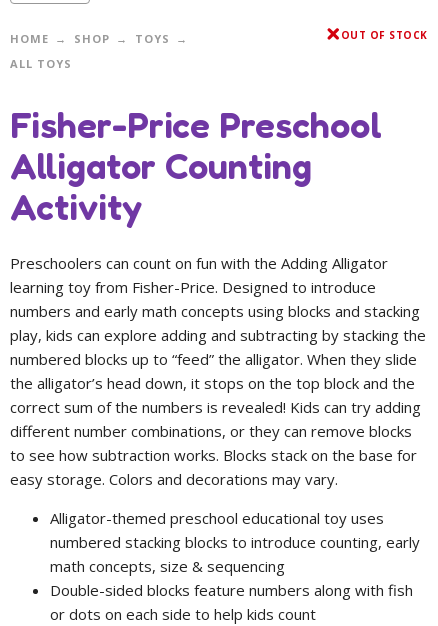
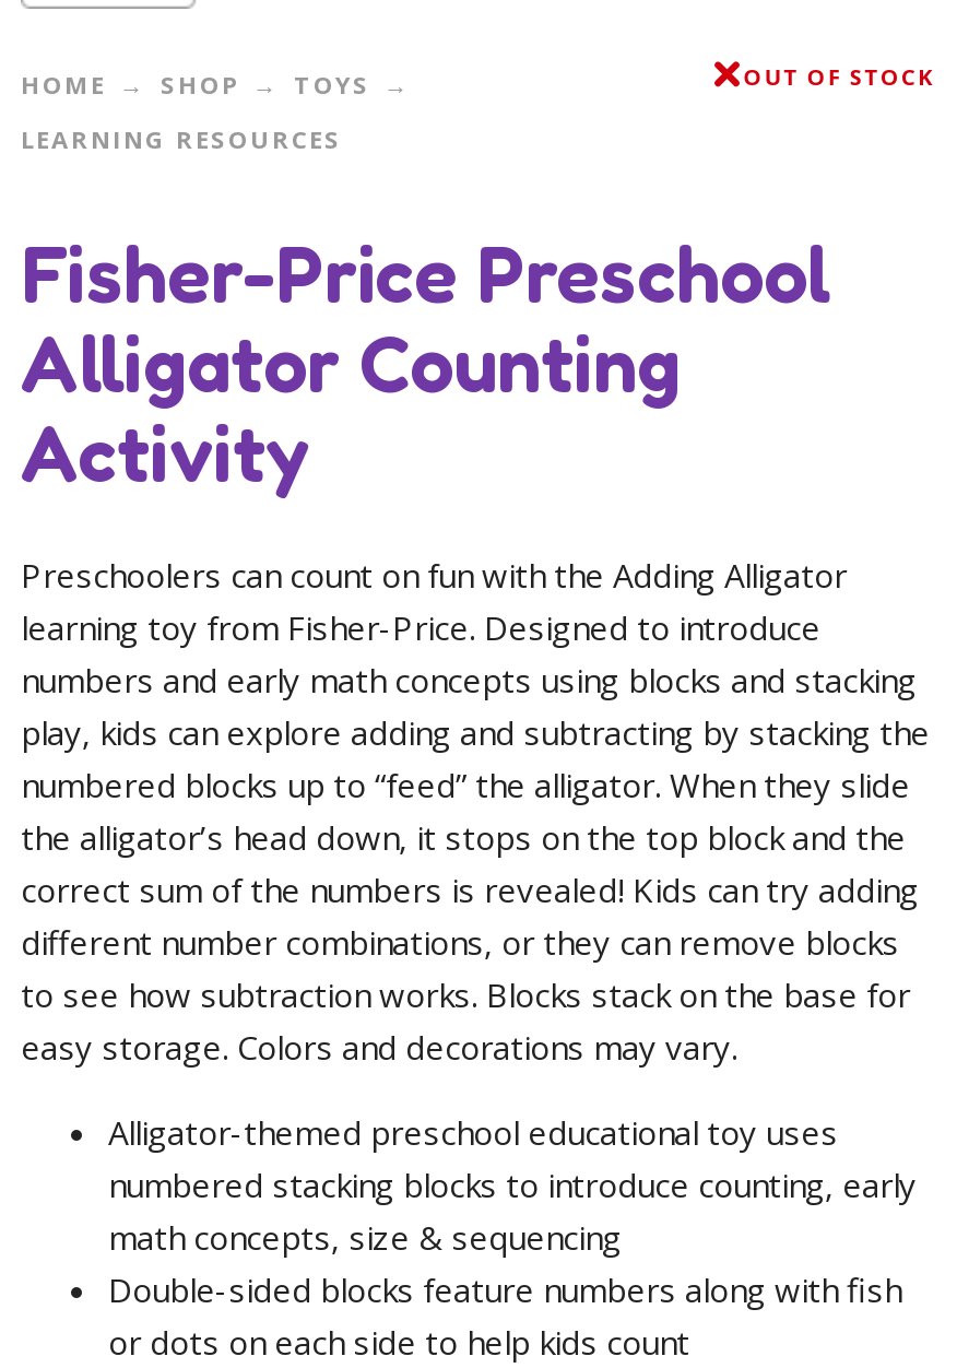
- ALL TOYS
+ LEARNING RESOURCES
